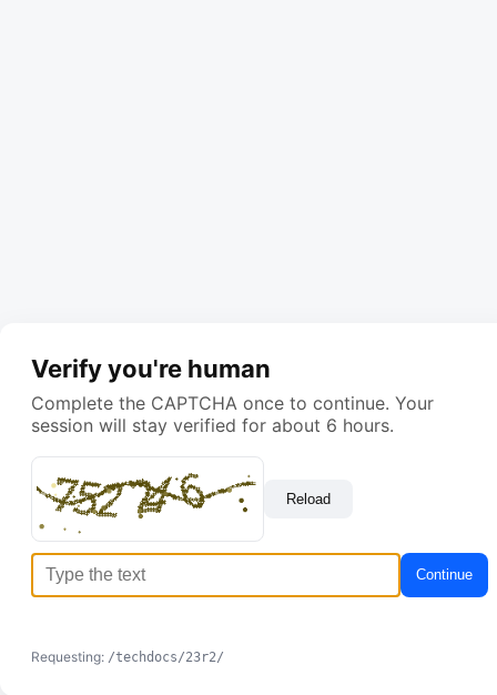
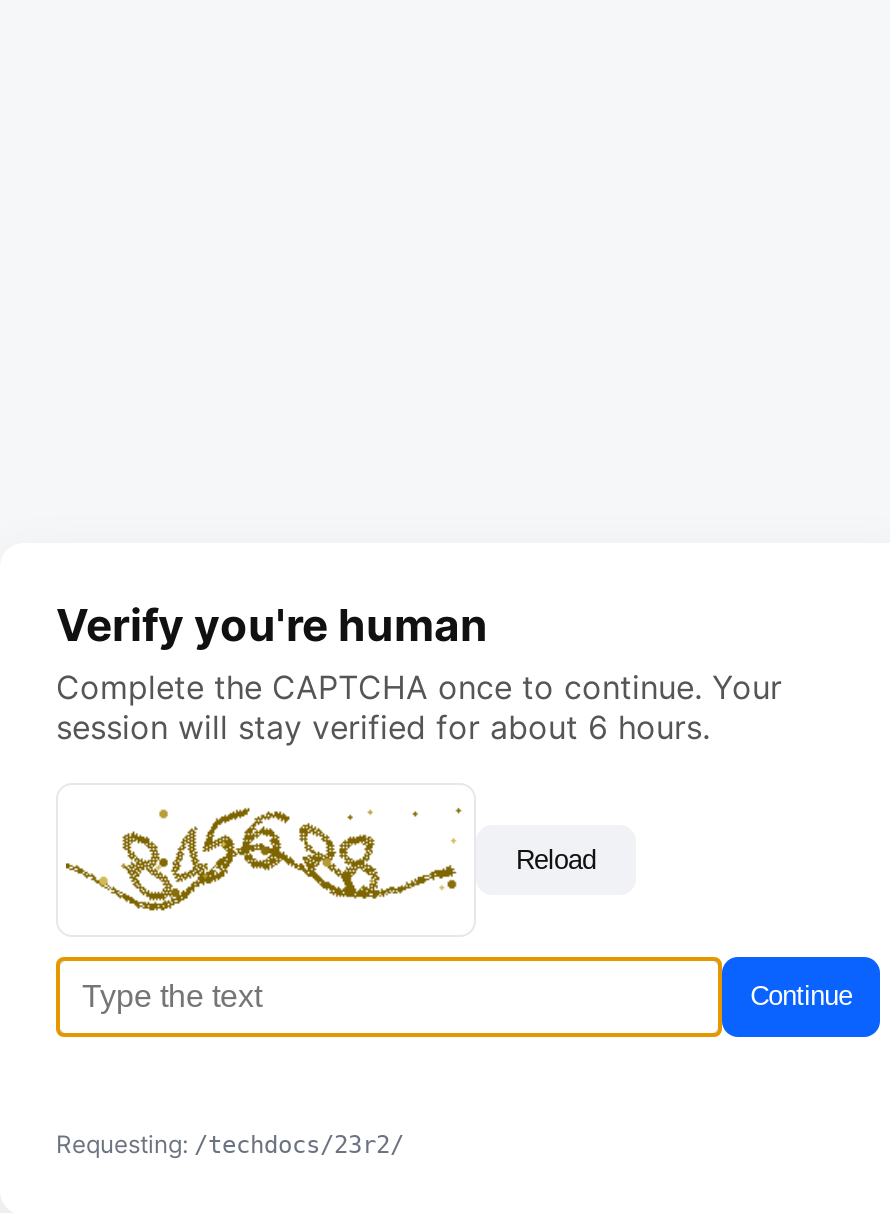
- [image]
+ [image]
